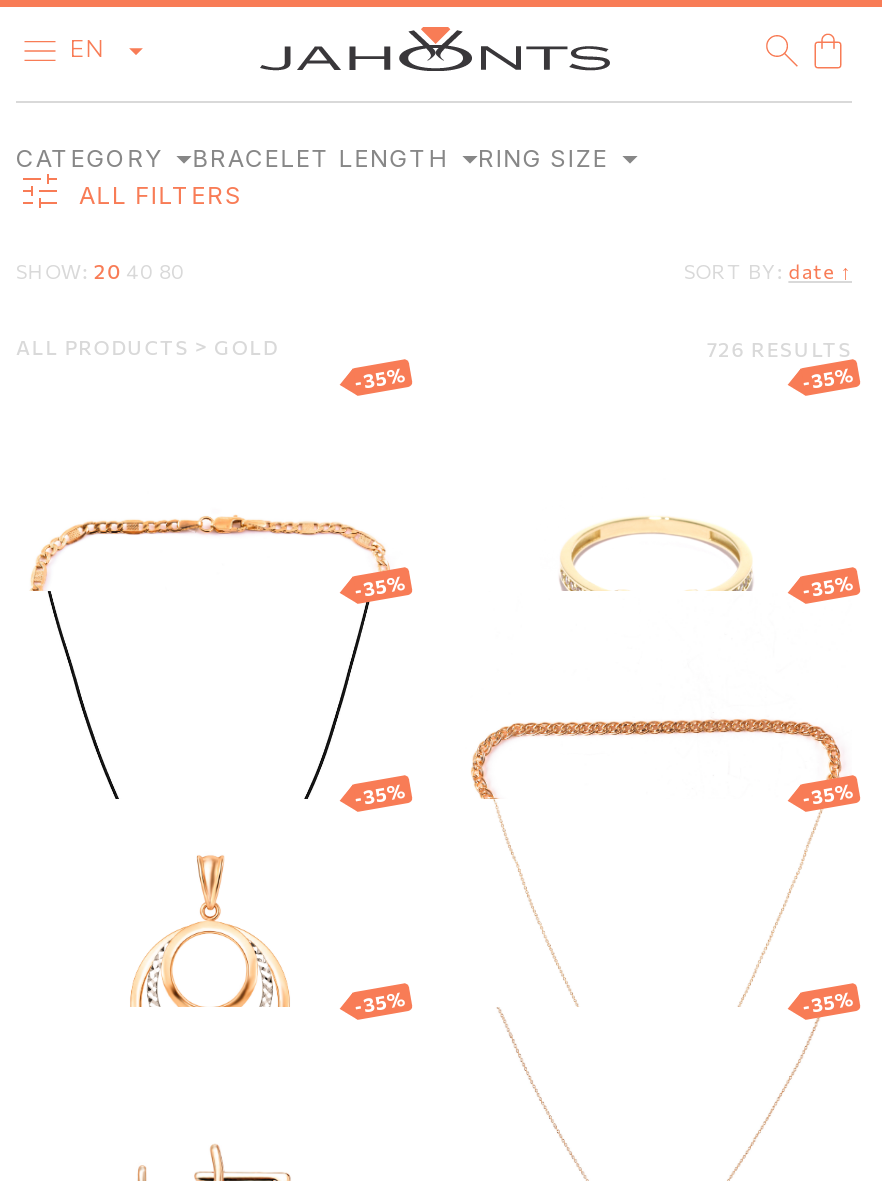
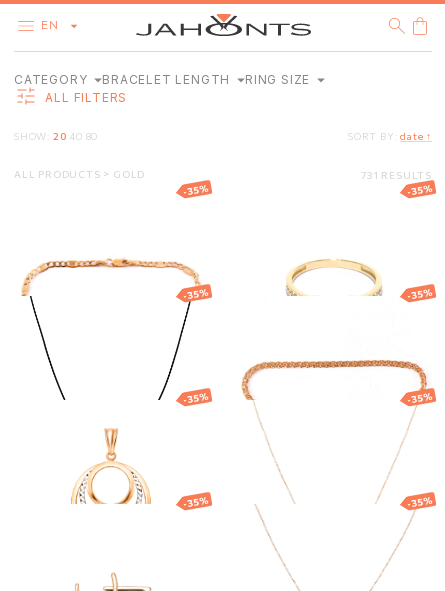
- 726 RESULTS
+ 731 RESULTS
